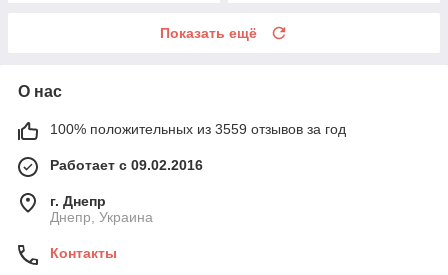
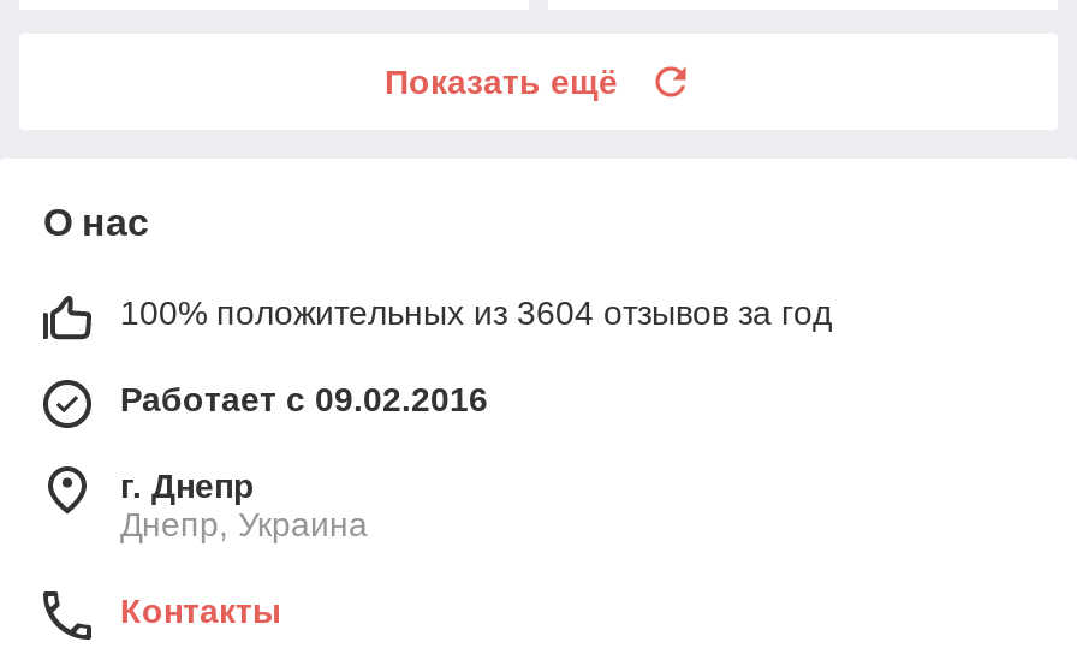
- 100% положительных из 3559 отзывов за год
+ 100% положительных из 3604 отзывов за год
